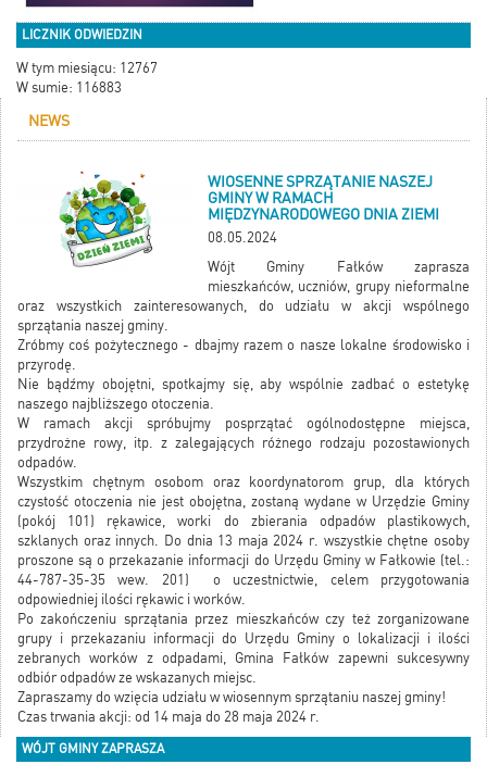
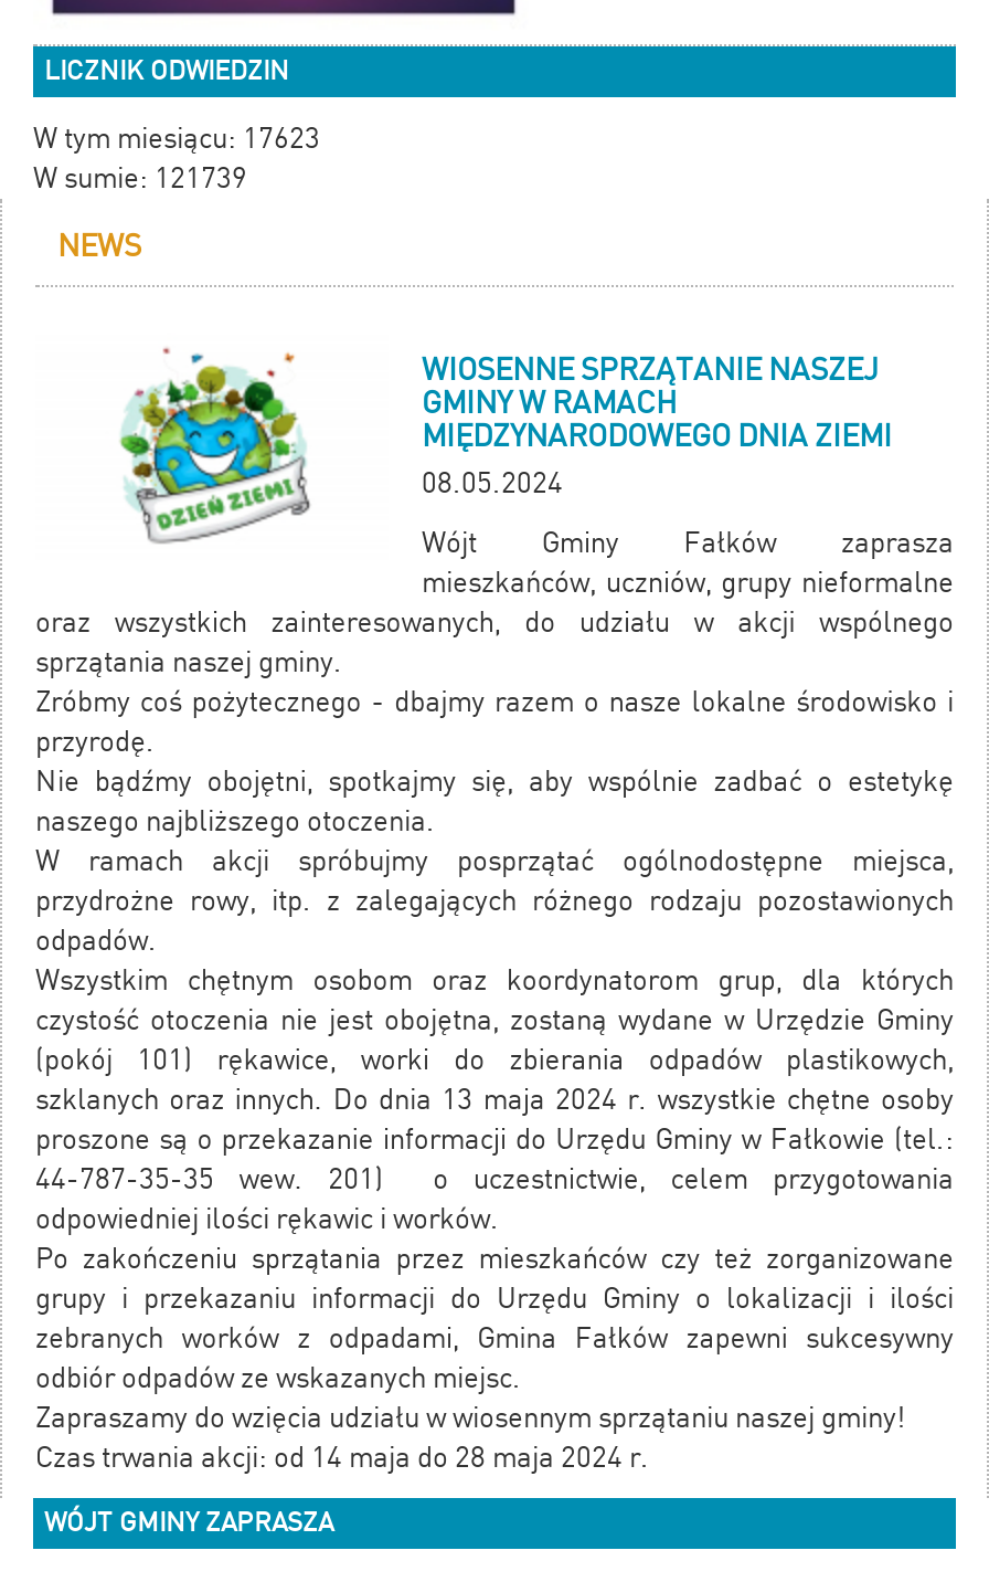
- W tym miesiącu: 12767
+ W tym miesiącu: 17623

- W sumie: 116883
+ W sumie: 121739
